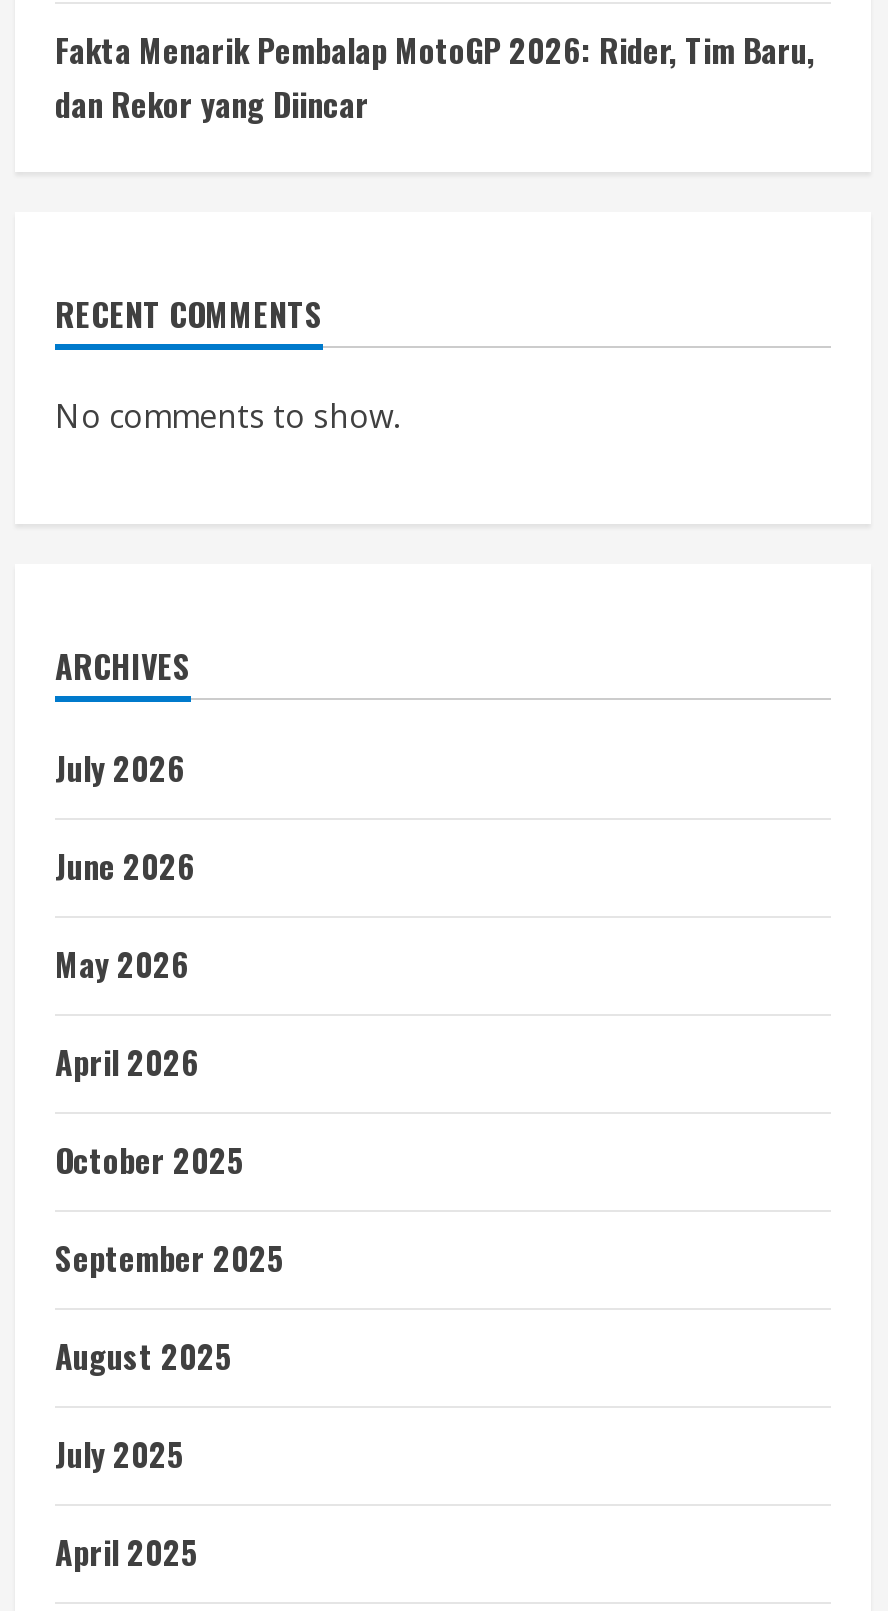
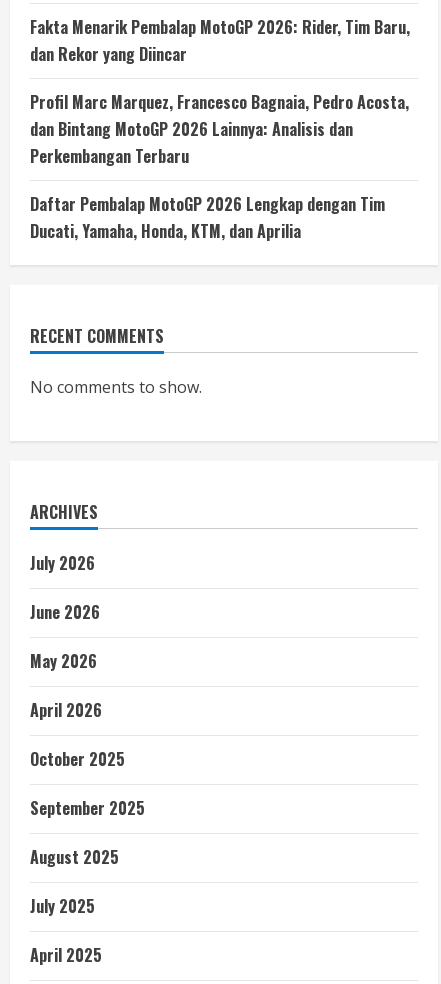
+ Profil Marc Marquez, Francesco Bagnaia, Pedro Acosta,
+ dan Bintang MotoGP 2026 Lainnya: Analisis dan
+ Perkembangan Terbaru
+ Daftar Pembalap MotoGP 2026 Lengkap dengan Tim
+ Ducati, Yamaha, Honda, KTM, dan Aprilia
